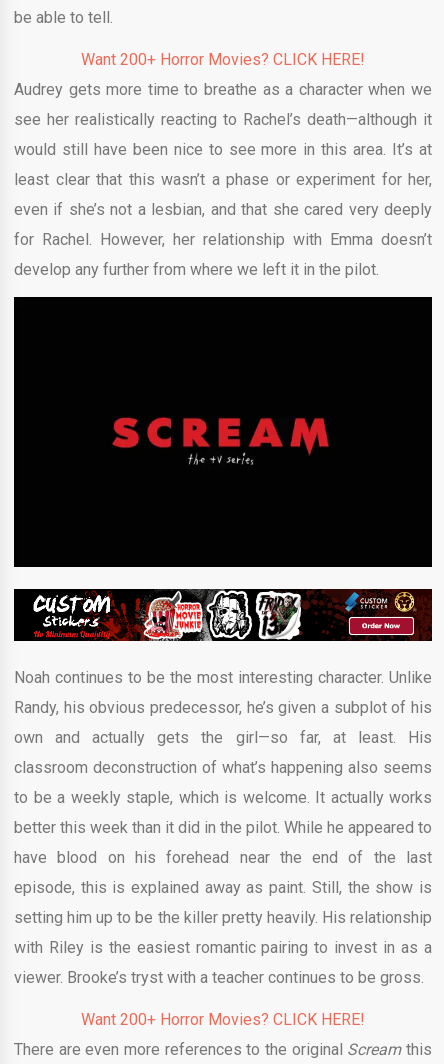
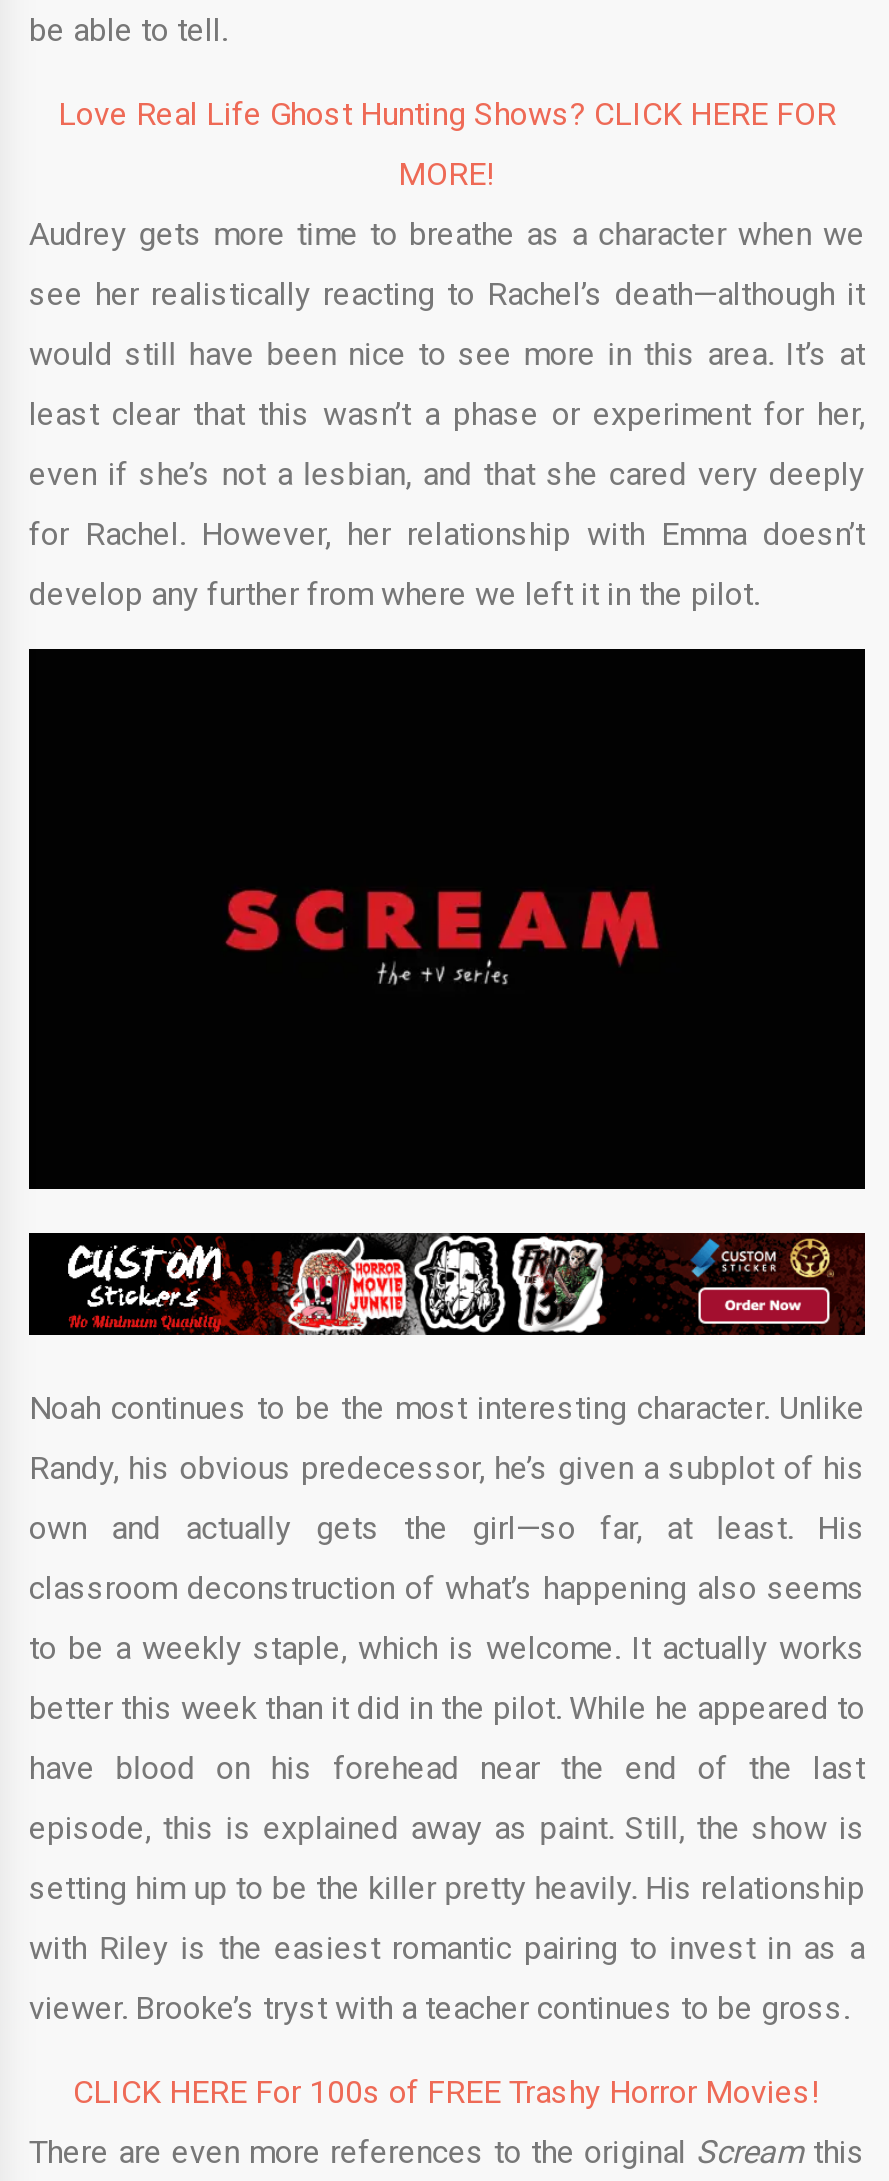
- Want 200+ Horror Movies? CLICK HERE!
+ Love Real Life Ghost Hunting Shows? CLICK HERE FOR
+ MORE!

- Want 200+ Horror Movies? CLICK HERE!
+ CLICK HERE For 100s of FREE Trashy Horror Movies!
